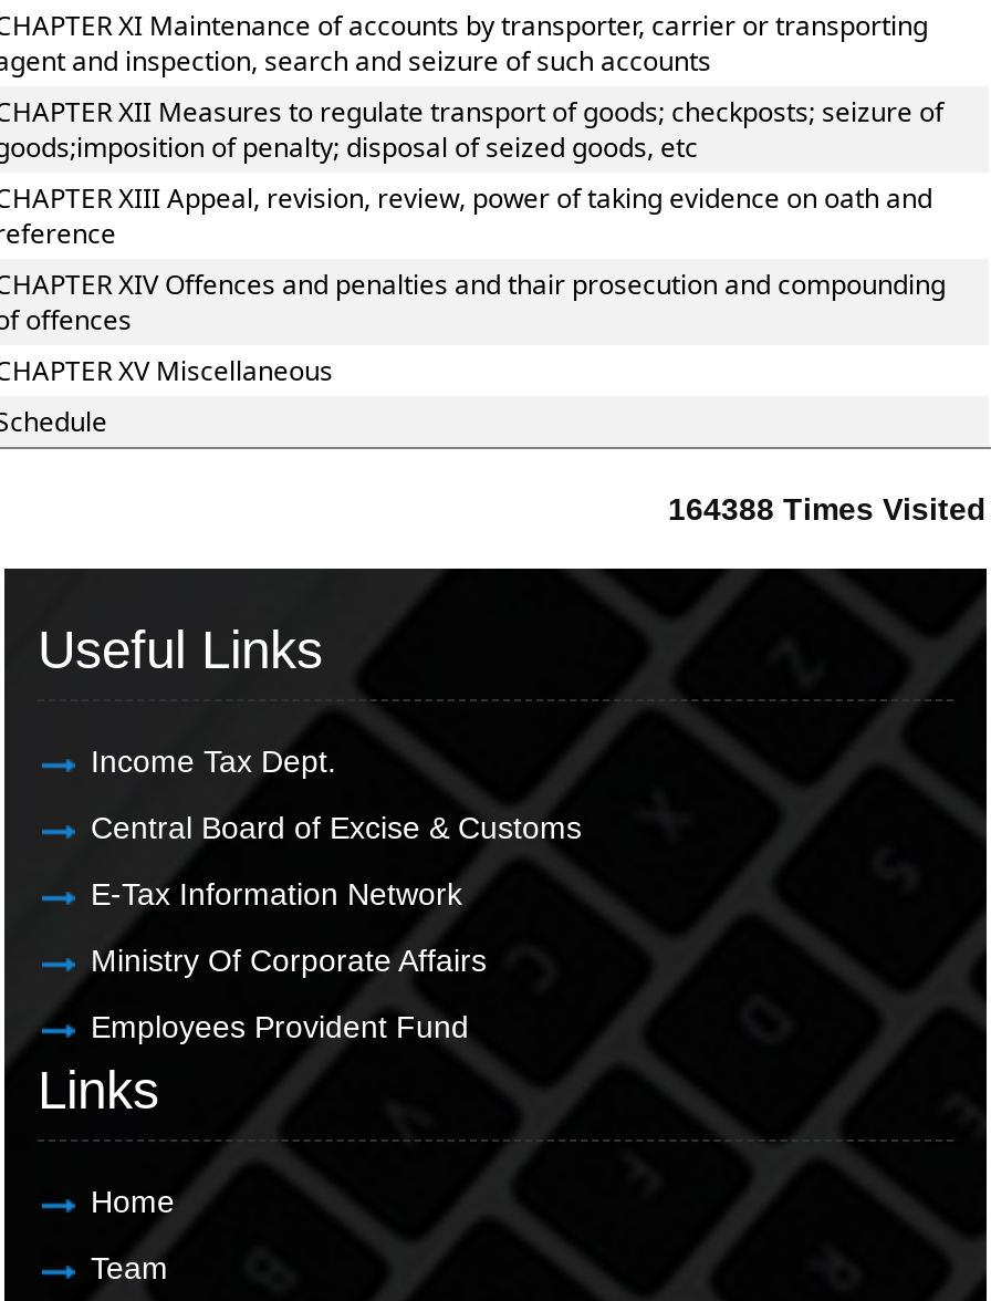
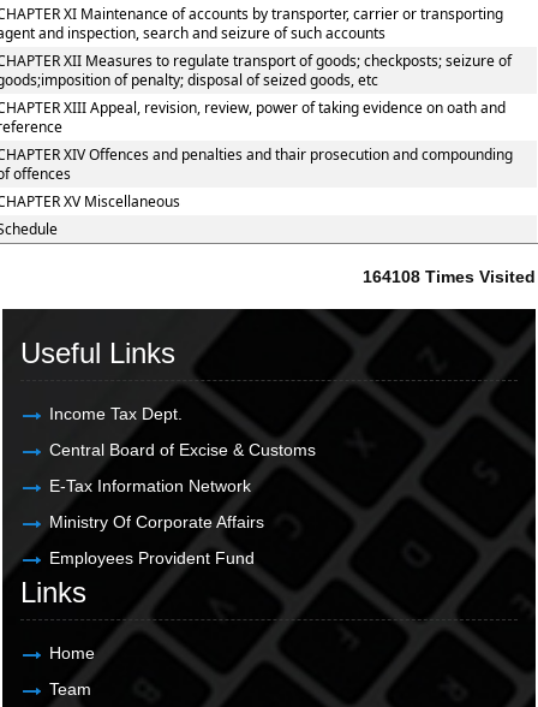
- 164388 Times Visited
+ 164108 Times Visited
